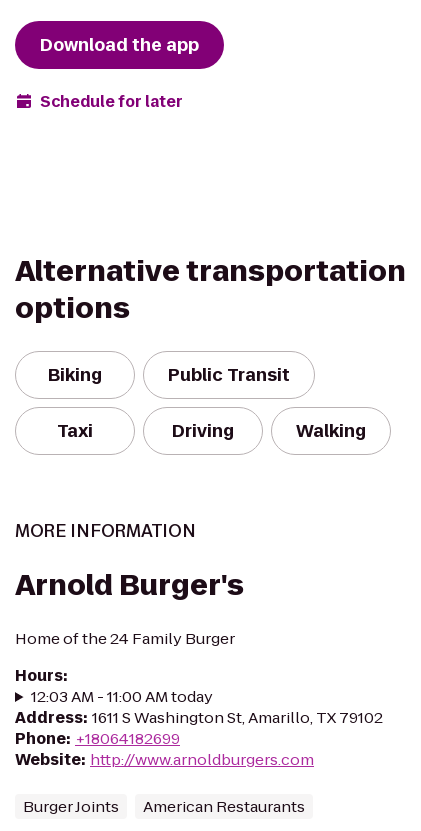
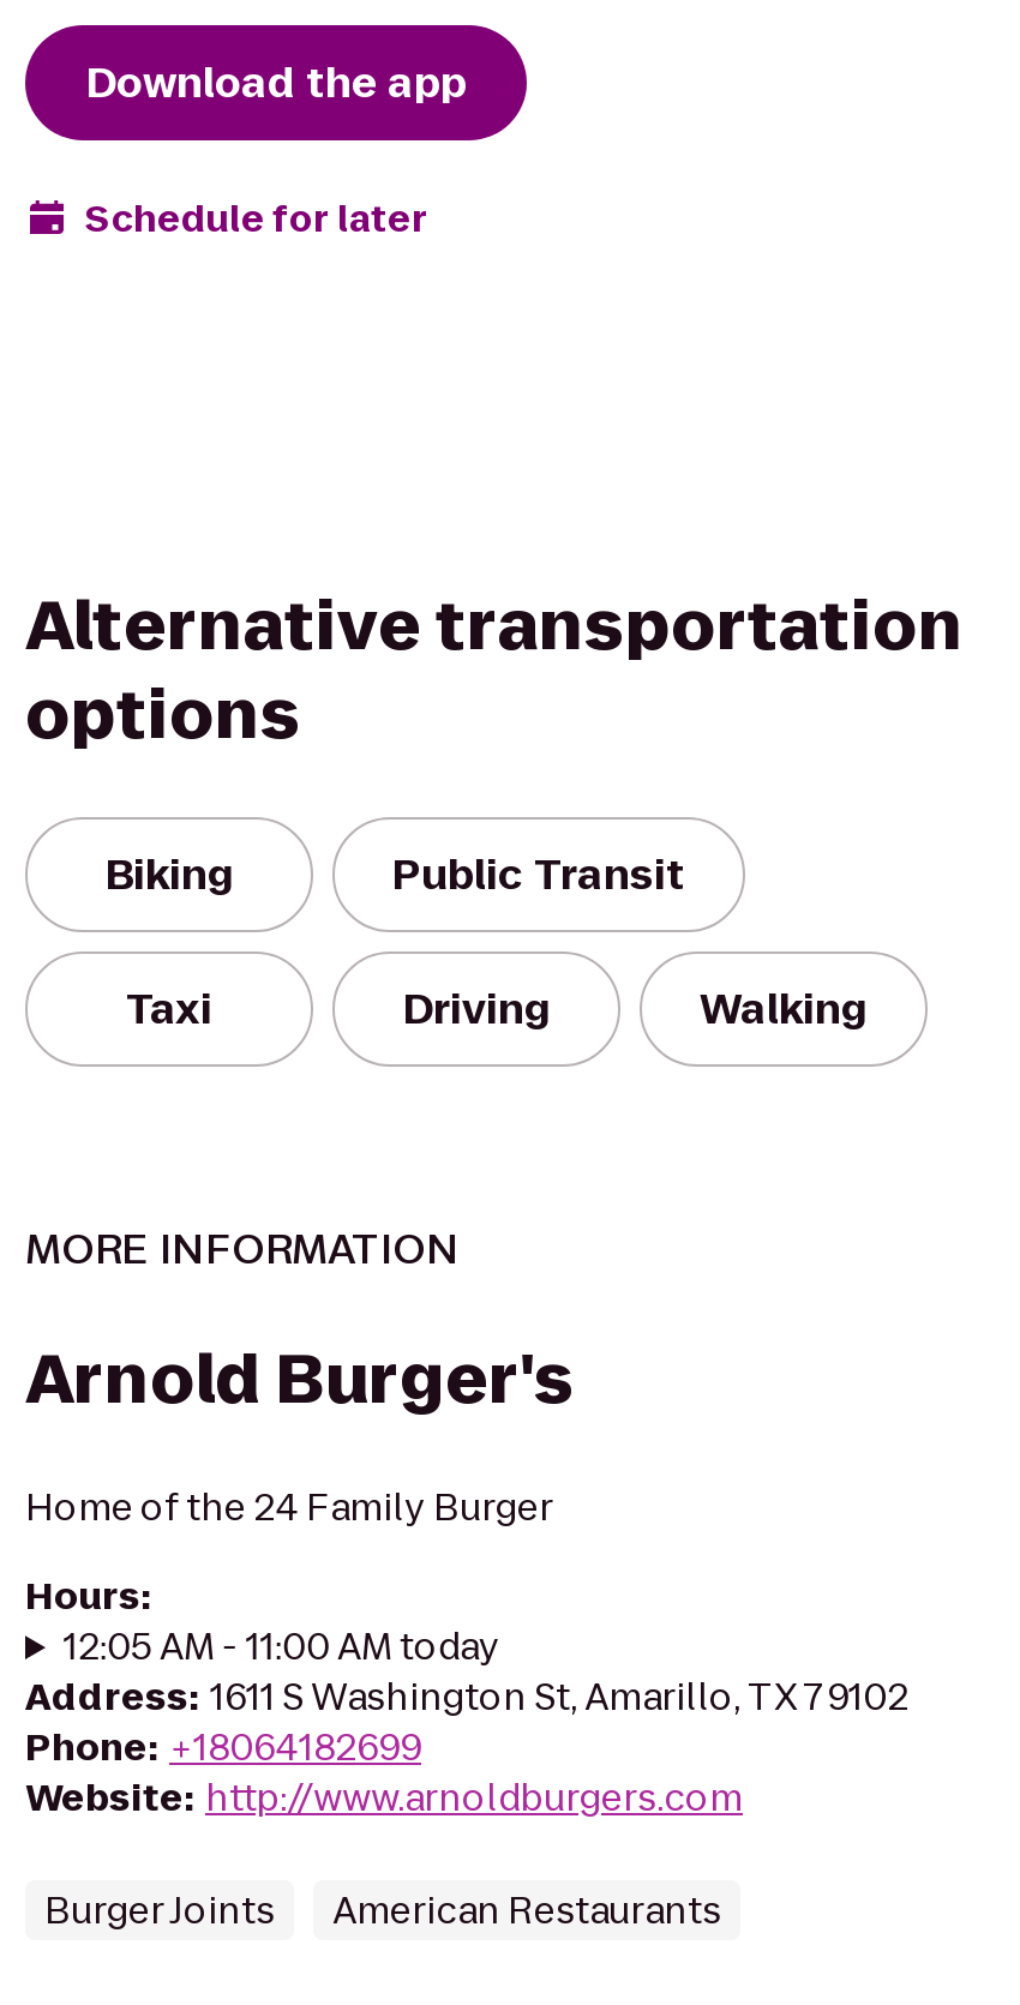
- 12:03 AM - 11:00 AM today
+ 12:05 AM - 11:00 AM today
